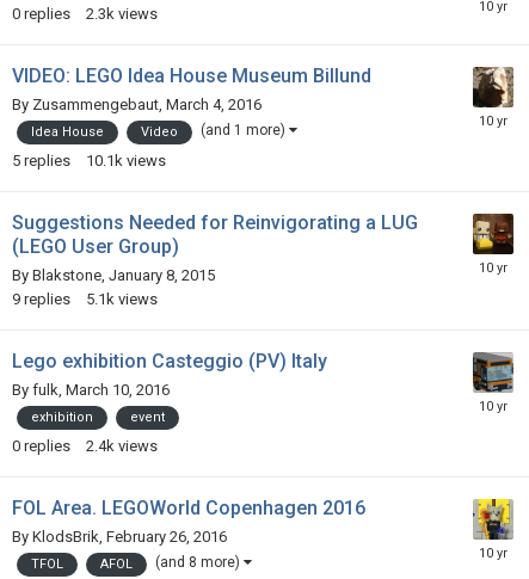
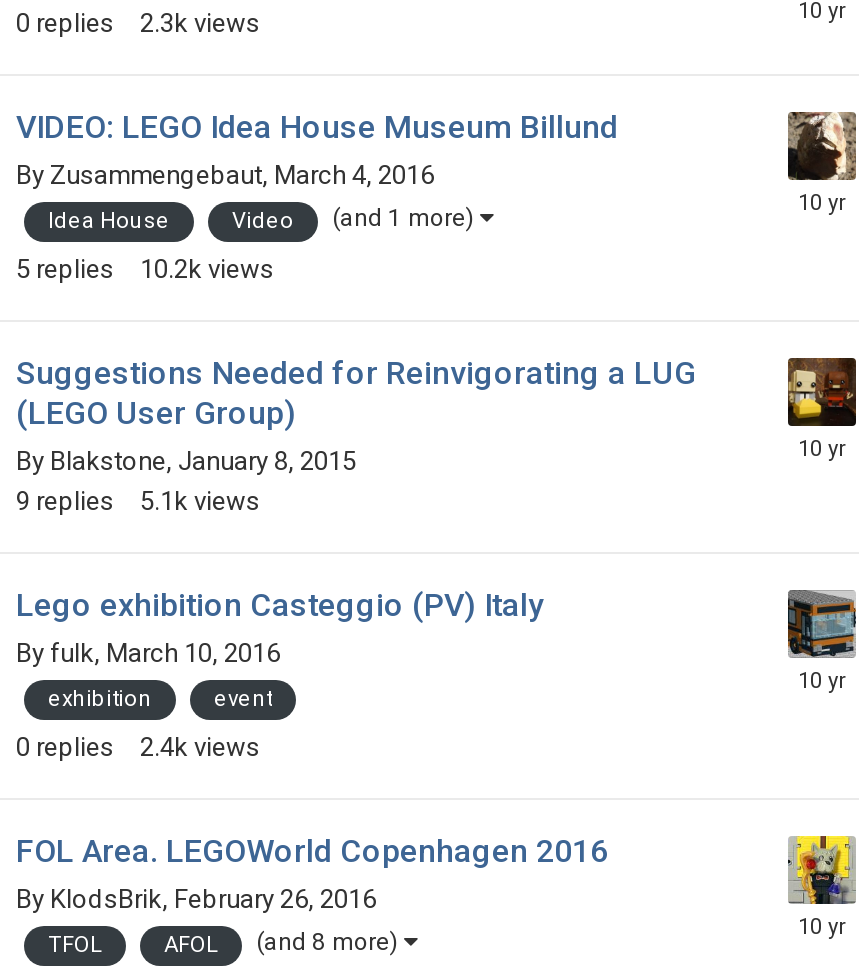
- 5 replies 10.1k views
+ 5 replies 10.2k views
